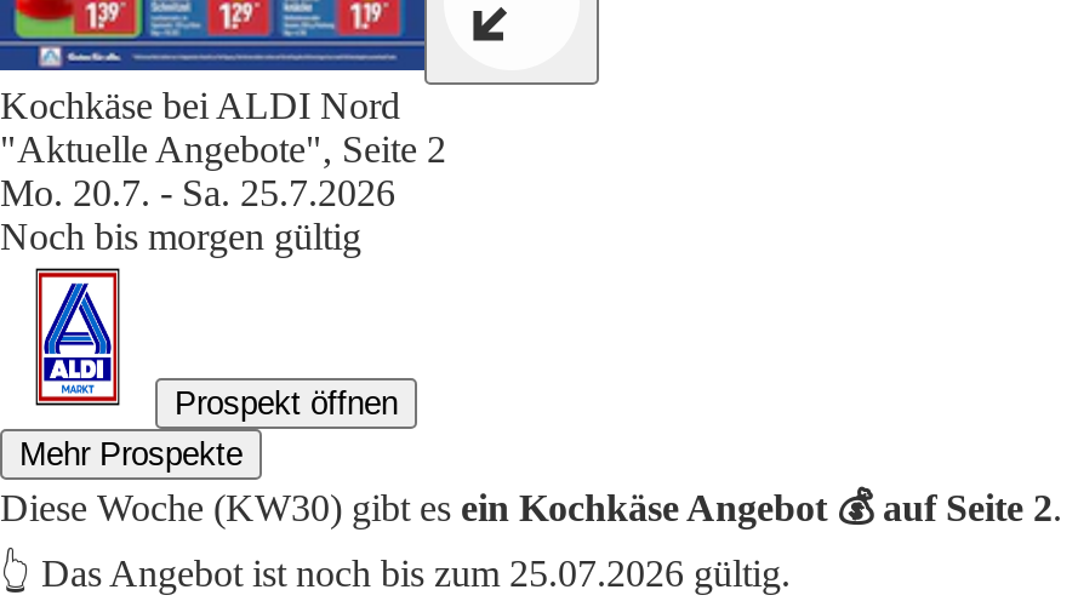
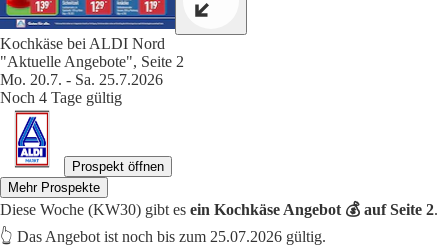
- Noch bis morgen gültig
+ Noch 4 Tage gültig
